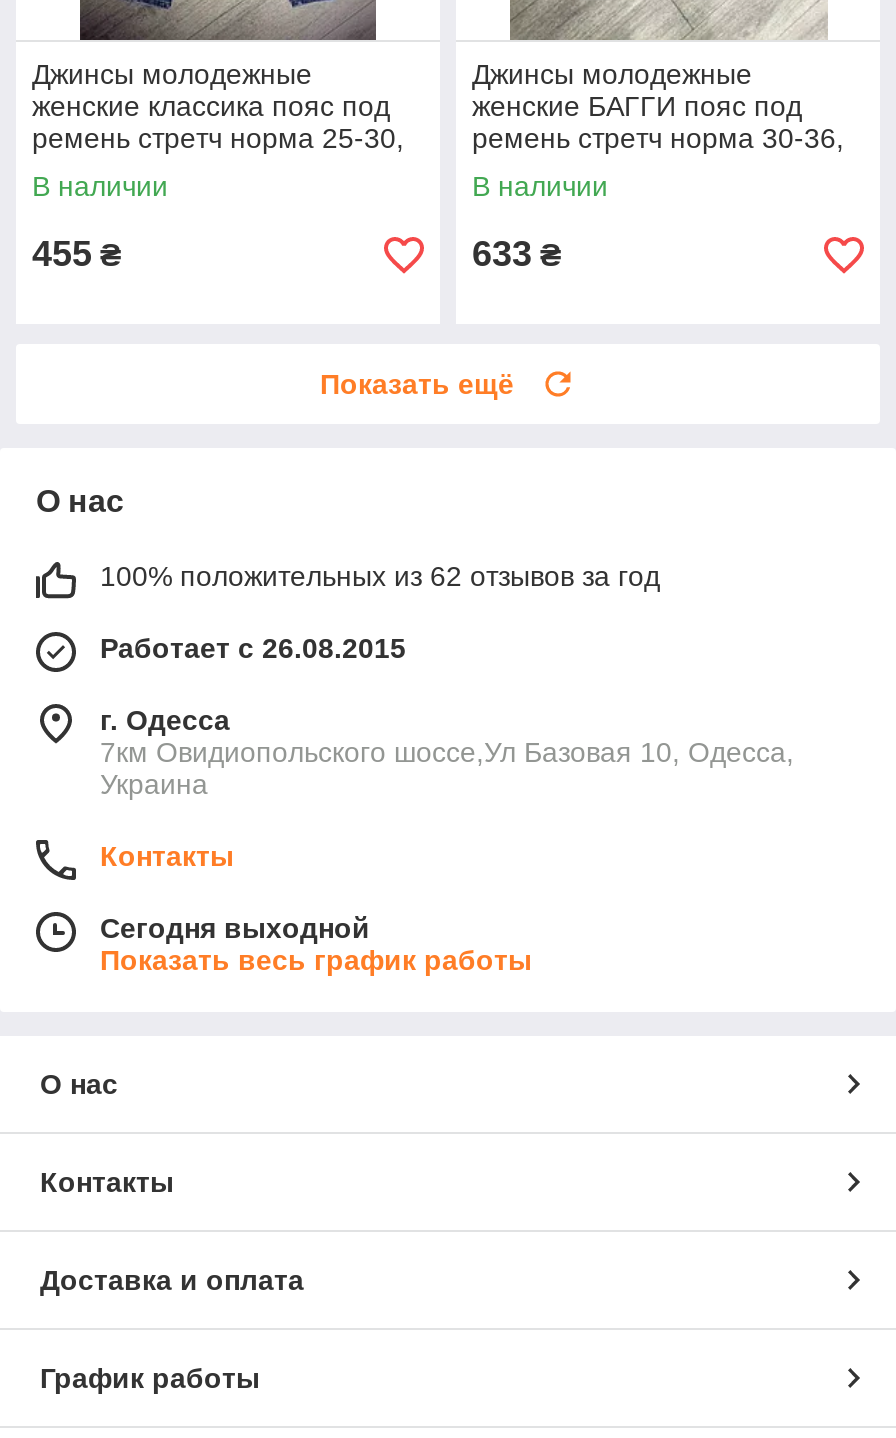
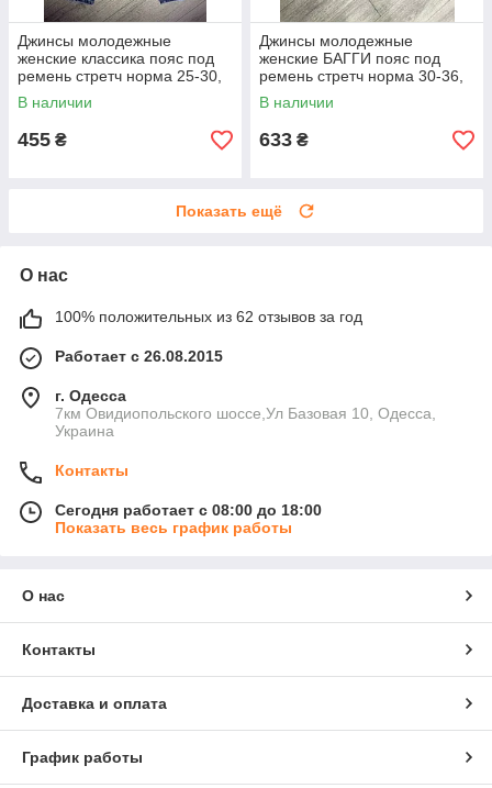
- Сегодня выходной
+ Сегодня работает с 08:00 до 18:00
